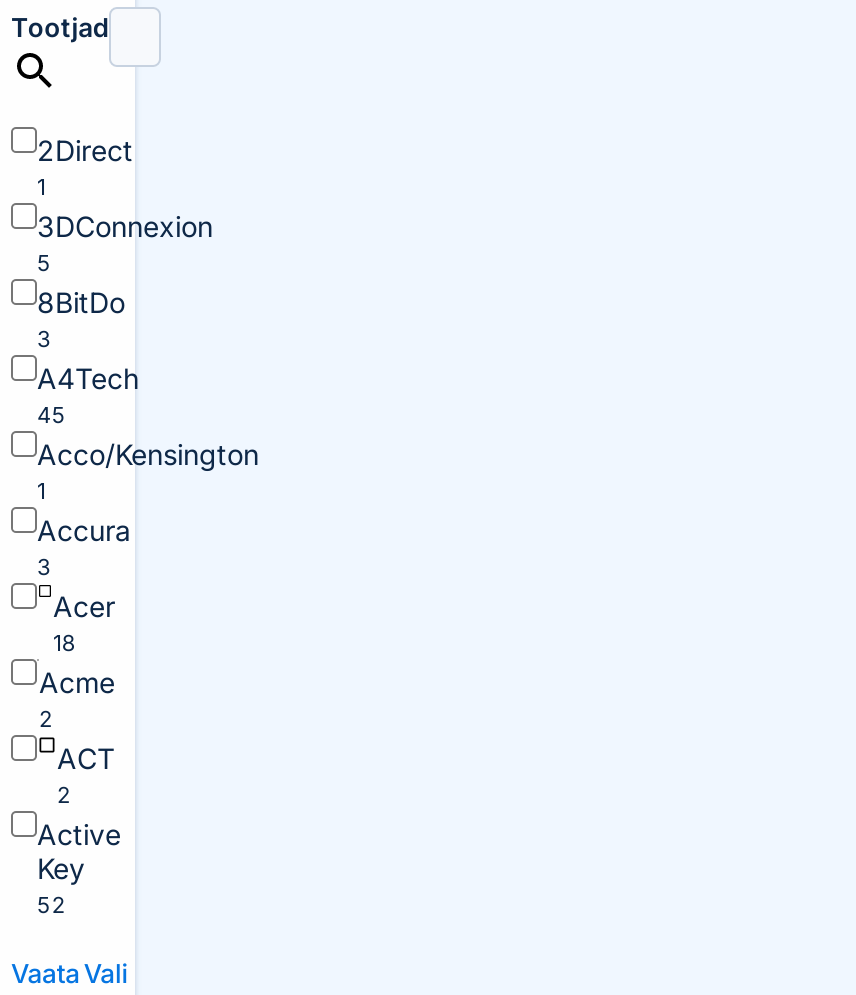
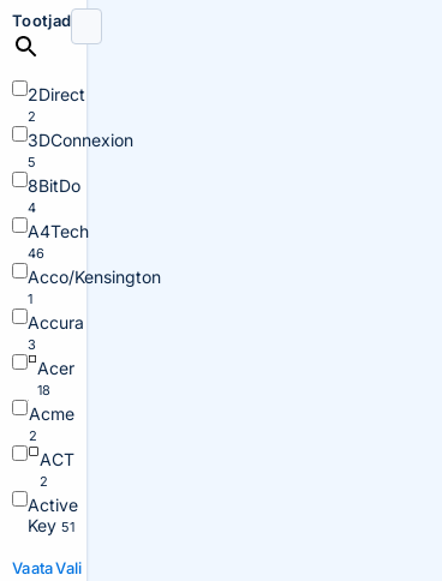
- 1
+ 2

- 3
+ 4

- 45
+ 46

- Key
- 52
+ Key 51
